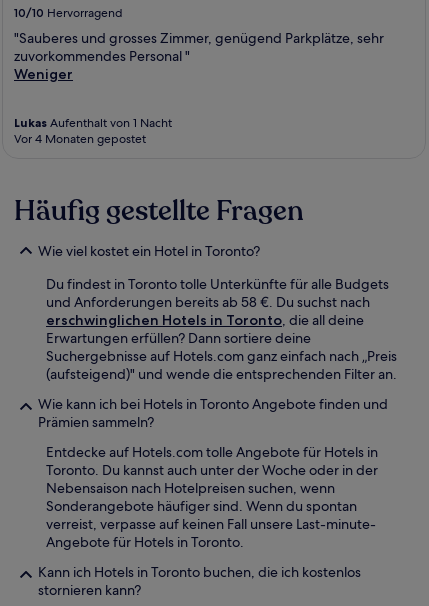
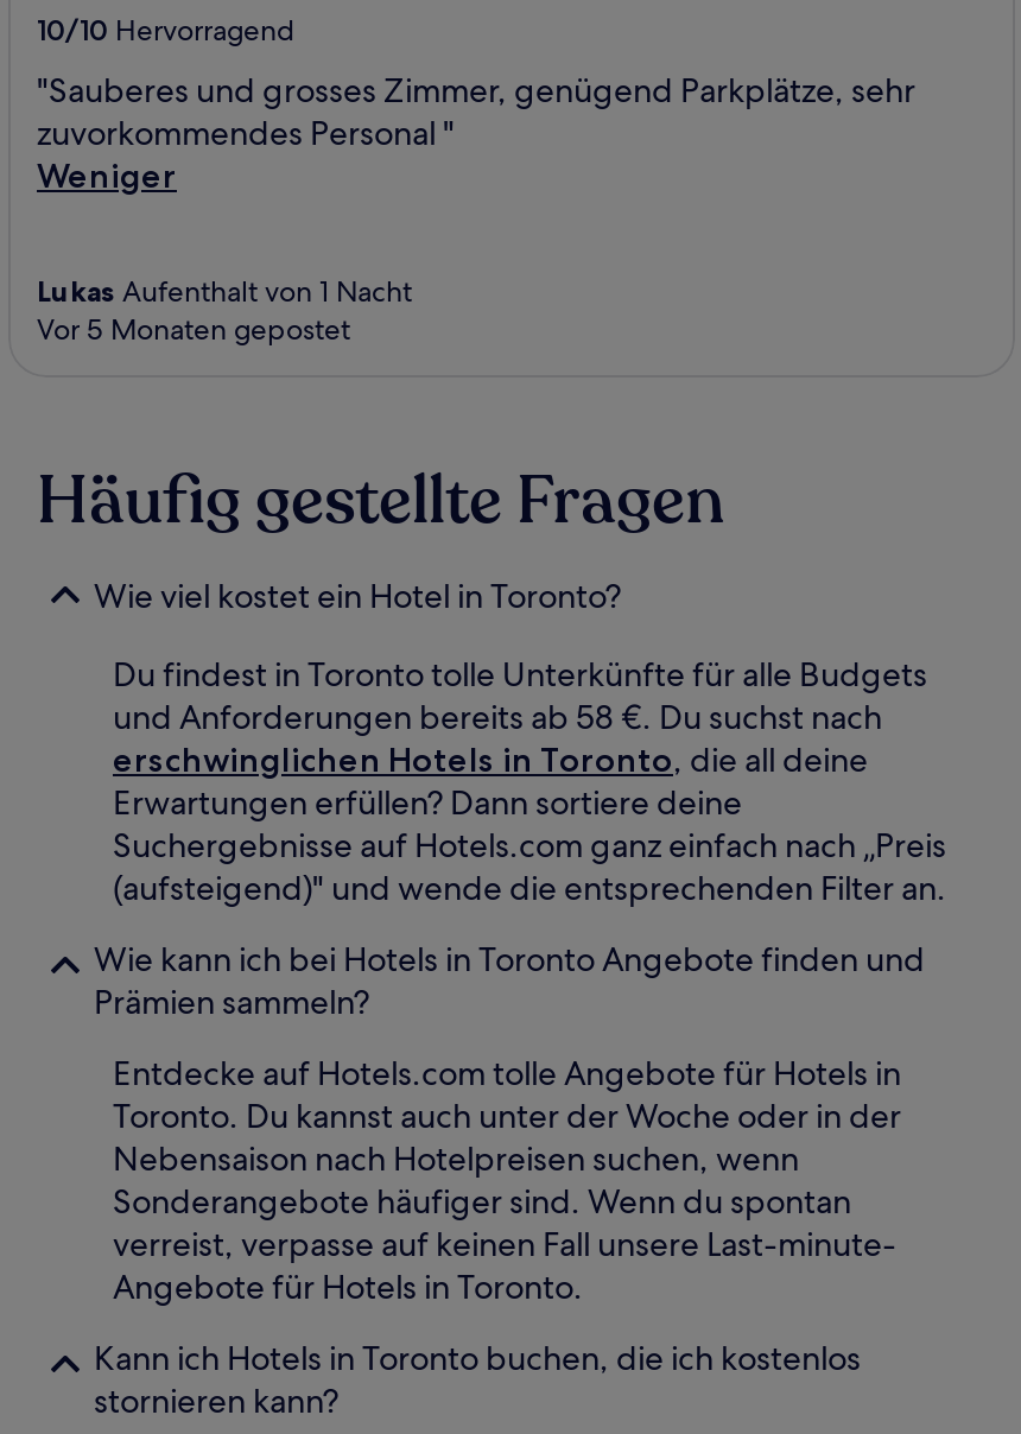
- Vor 4 Monaten gepostet
+ Vor 5 Monaten gepostet
